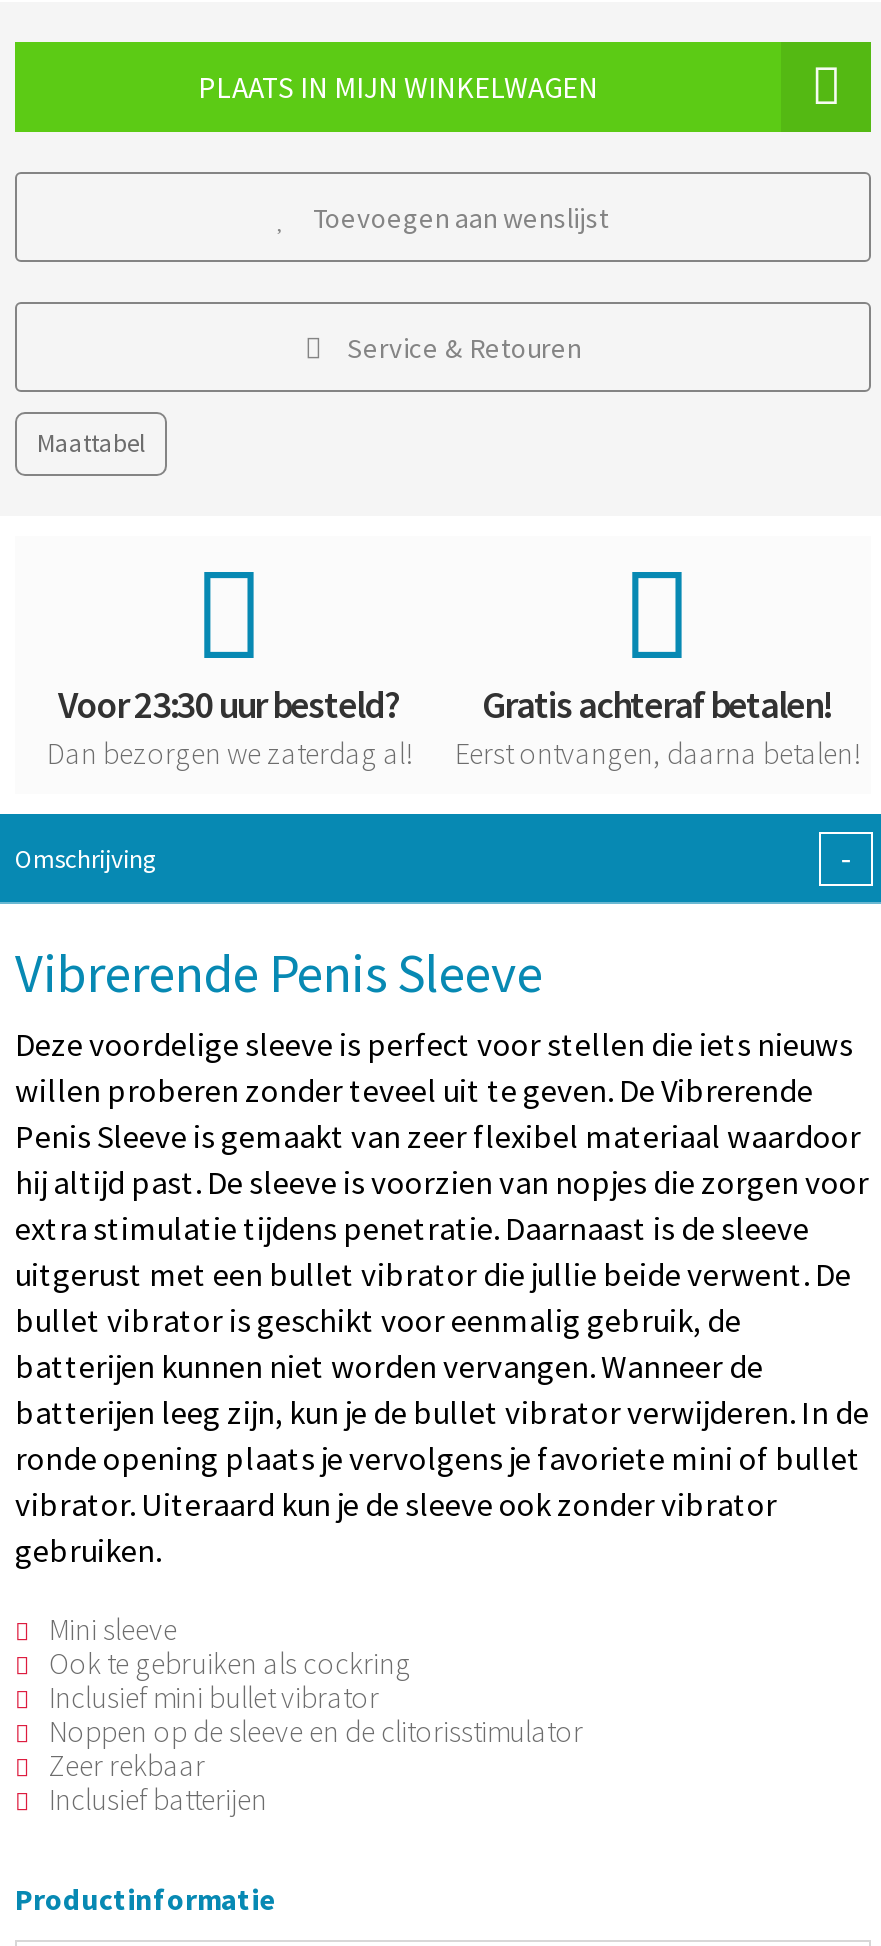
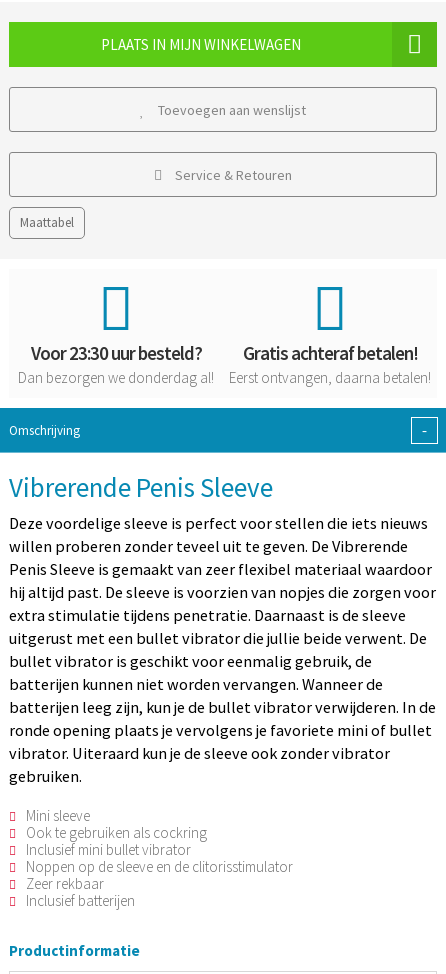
- Dan bezorgen we zaterdag al!
+ Dan bezorgen we donderdag al!
